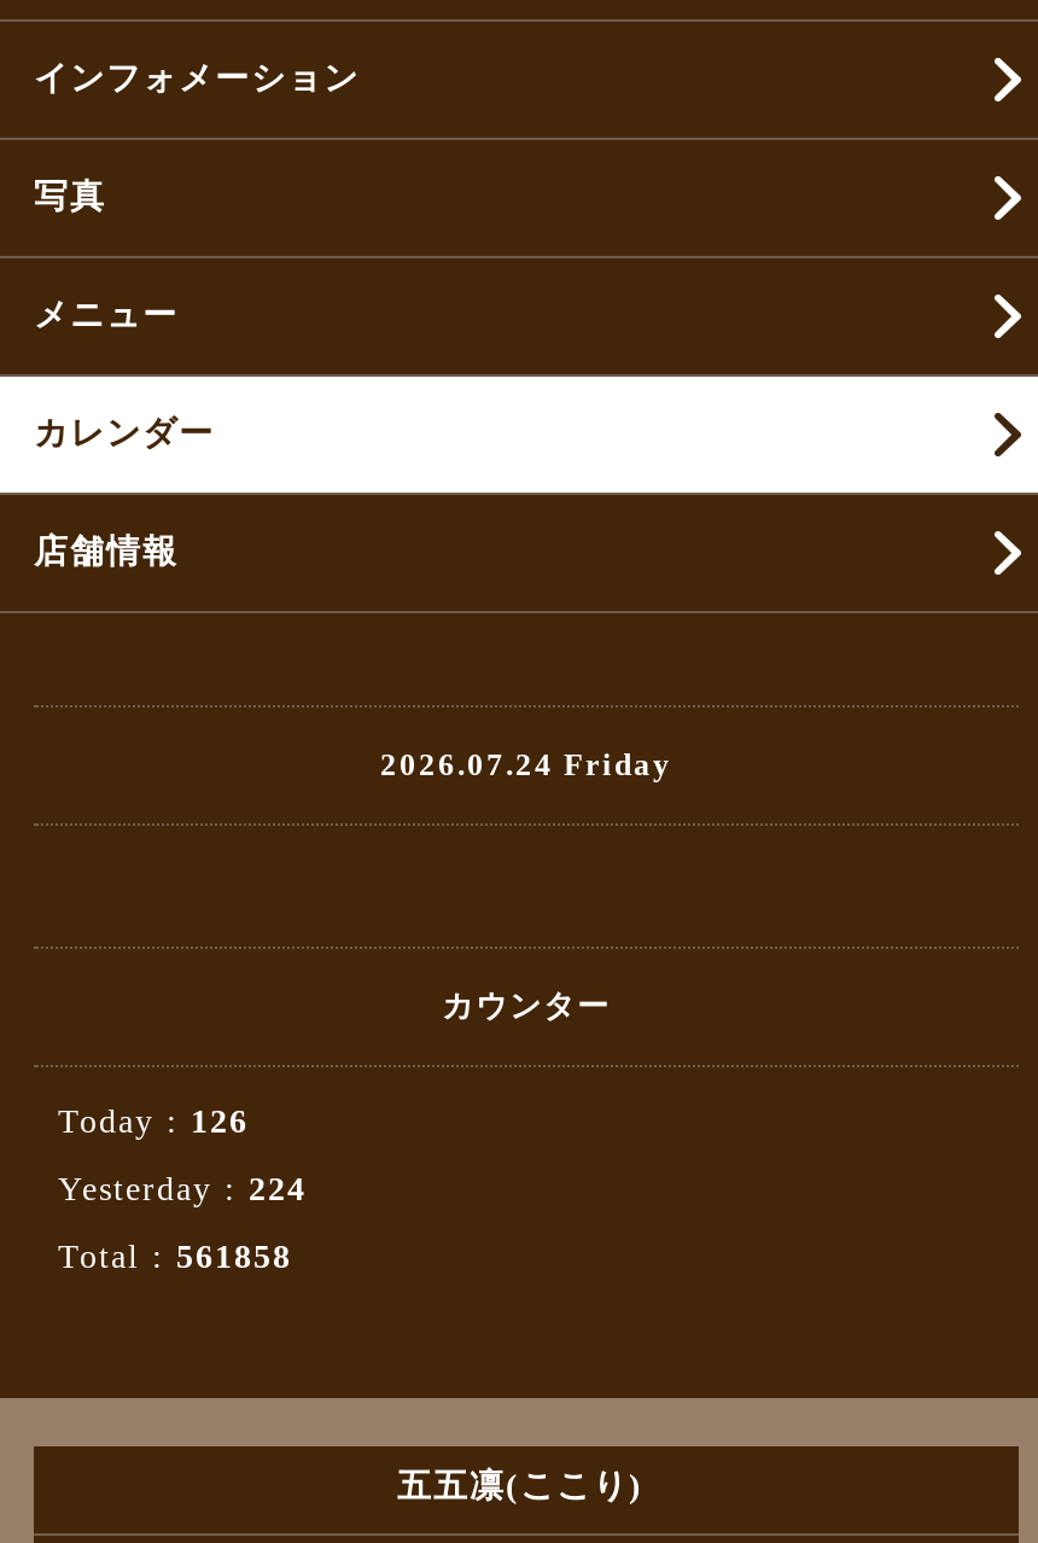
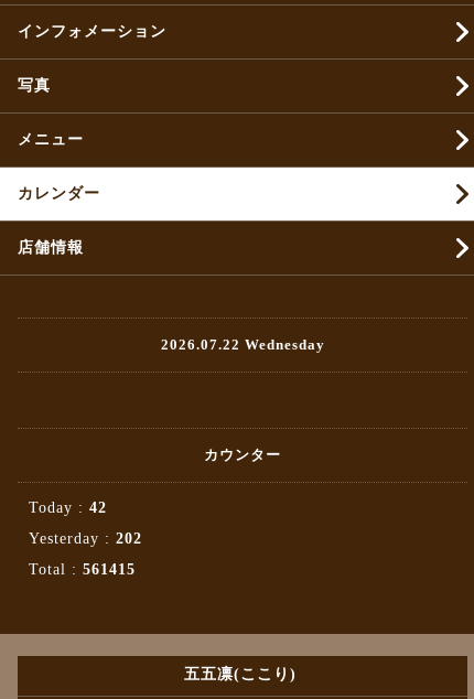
- 2026.07.24 Friday
+ 2026.07.22 Wednesday

- Today : 126
+ Today : 42

- Yesterday : 224
+ Yesterday : 202

- Total : 561858
+ Total : 561415
